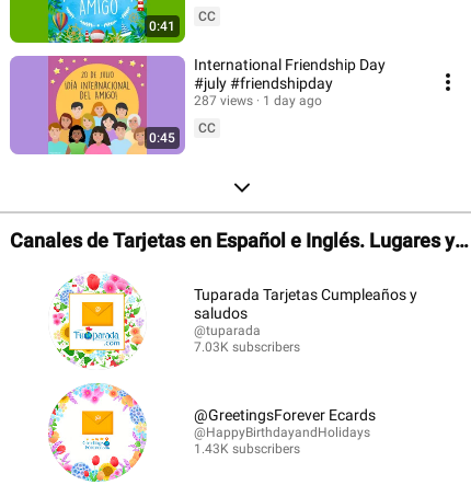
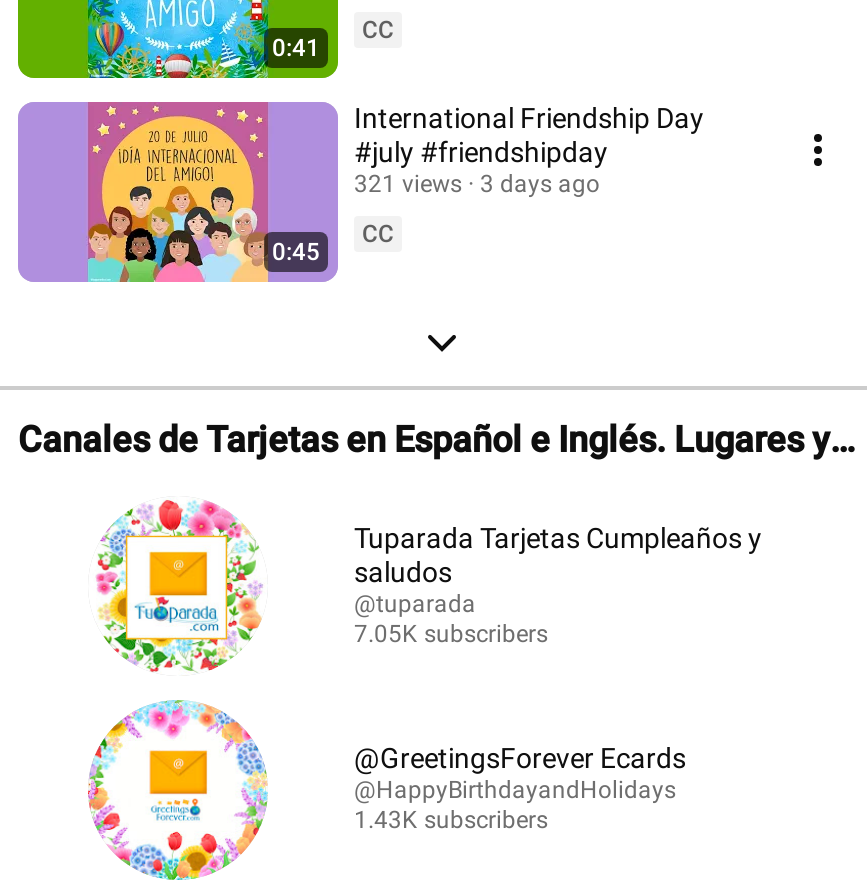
- 287 views
+ 321 views

- 1 day ago
+ 3 days ago

- 7.03K subscribers
+ 7.05K subscribers
